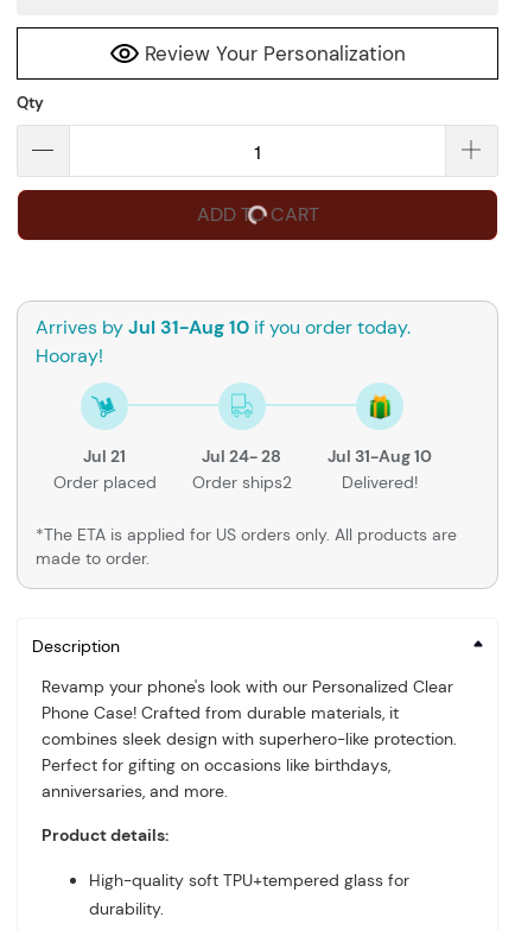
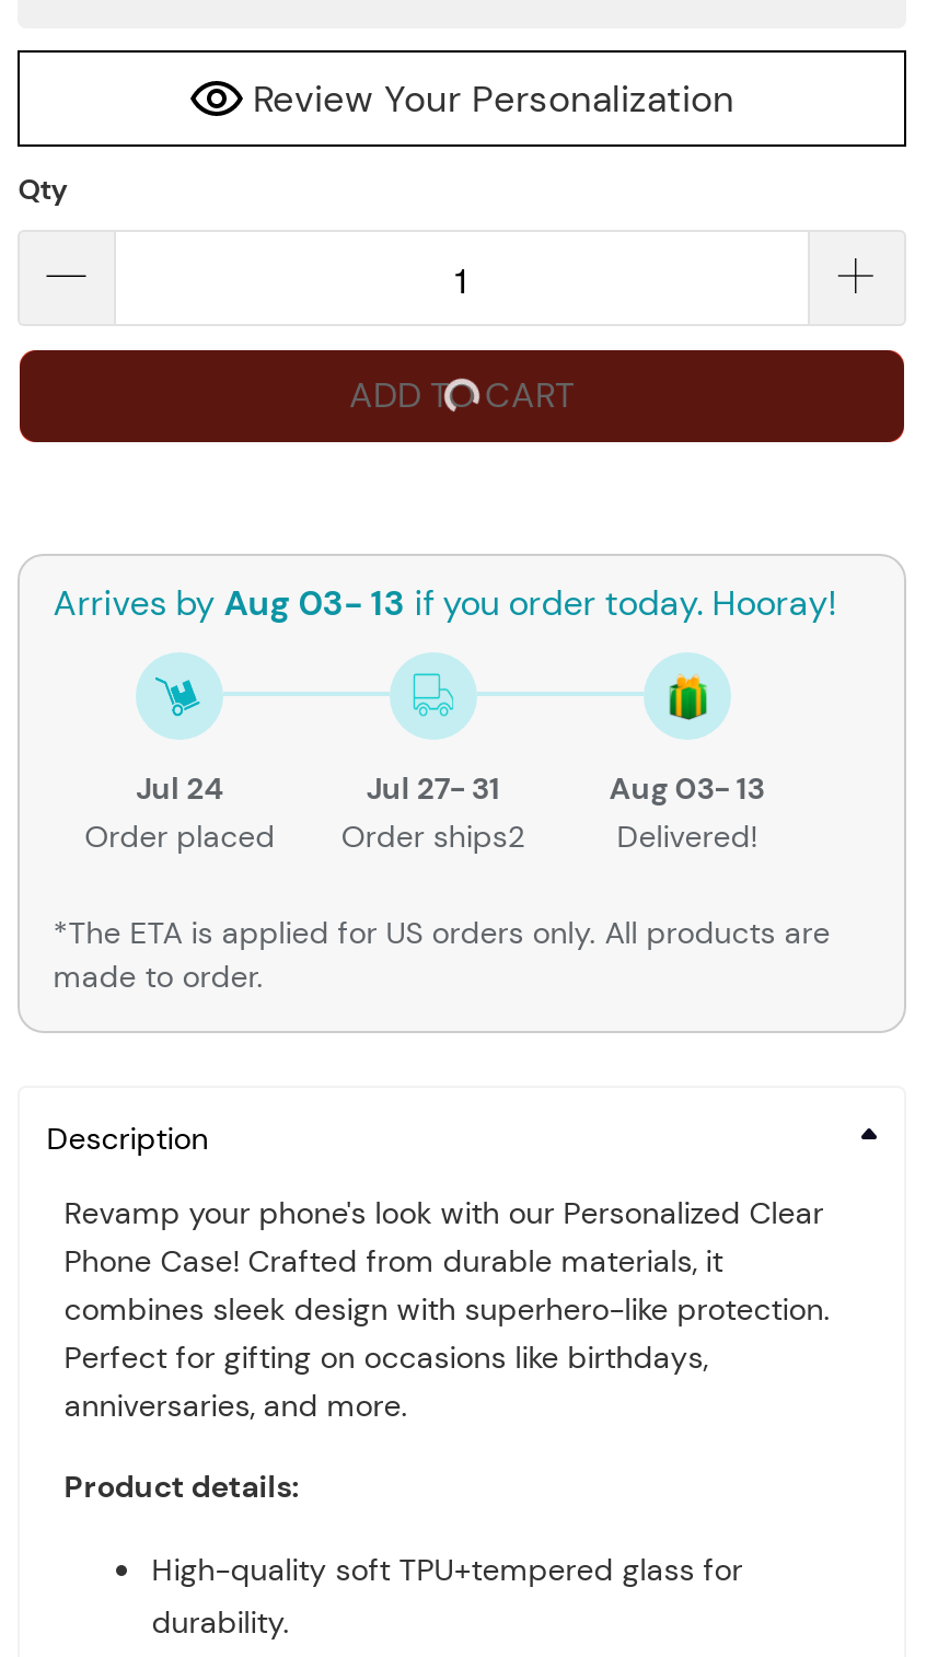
- Arrives by Jul 31-Aug 10 if you order today.
- Hooray!
+ Arrives by Aug 03- 13 if you order today. Hooray!

- Jul 21
+ Jul 24

- Jul 24- 28
+ Jul 27- 31

- Jul 31-Aug 10
+ Aug 03- 13
